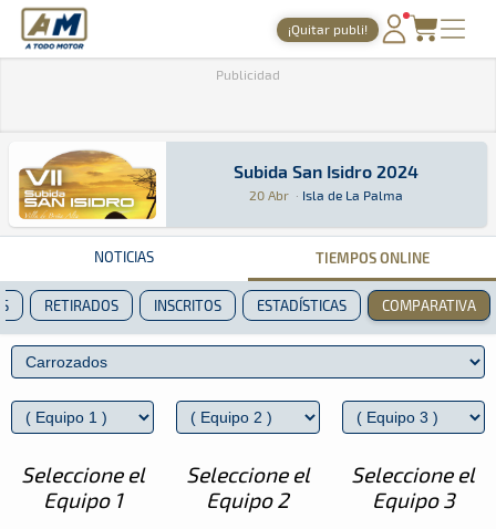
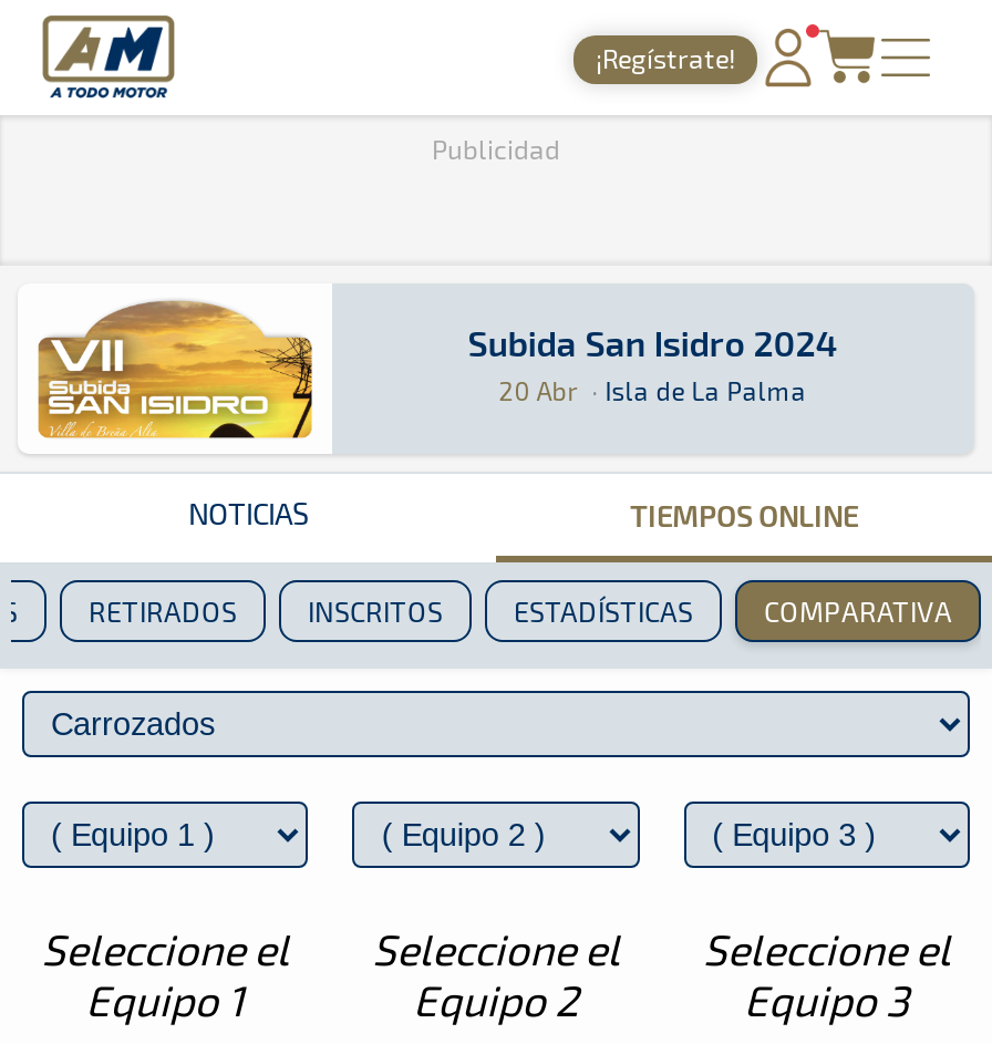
- ¡Quitar publi!
+ ¡Regístrate!
